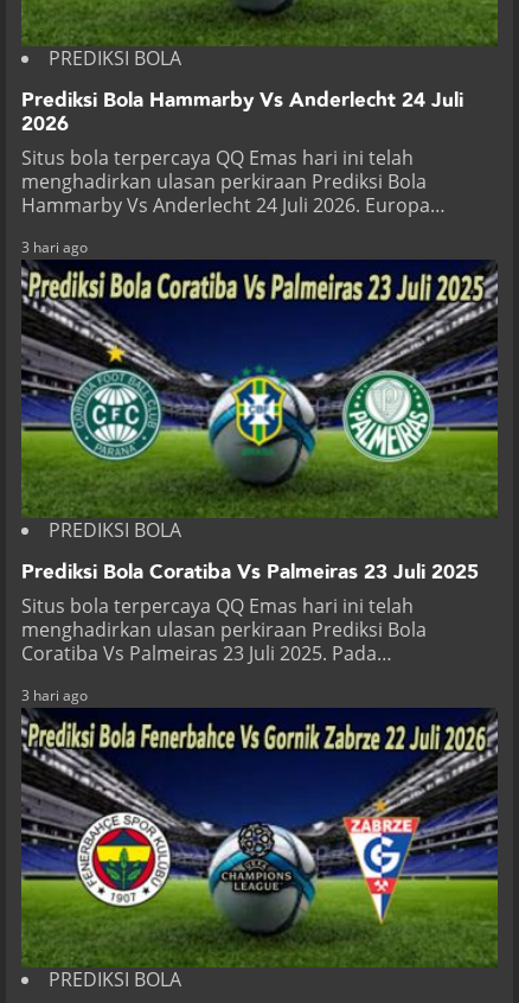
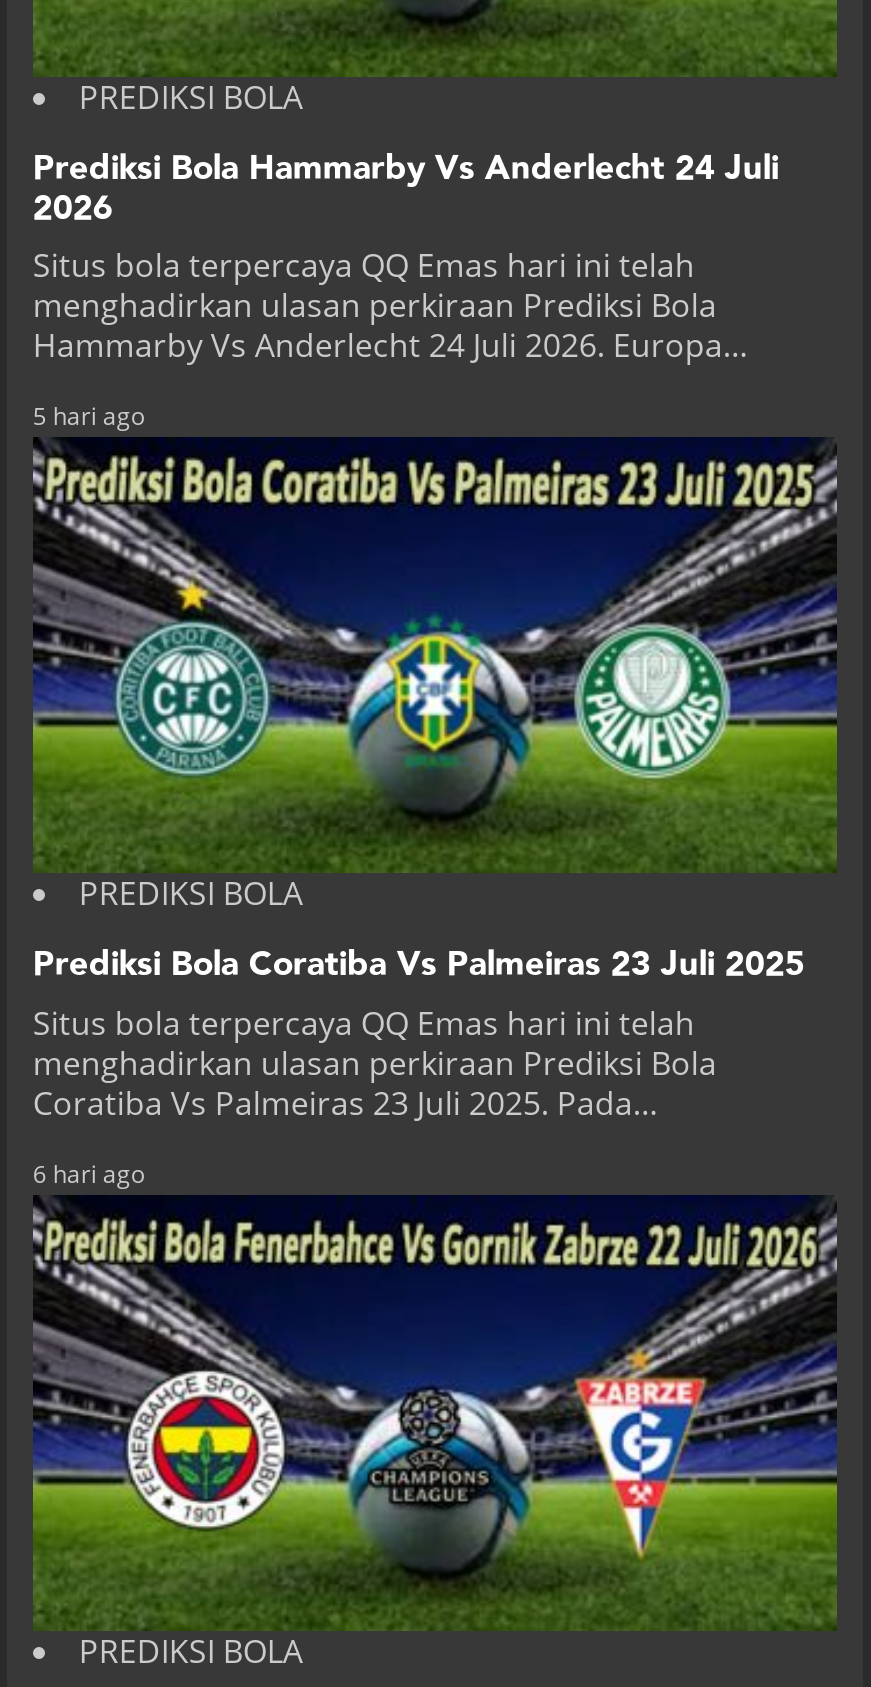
- 3 hari ago
+ 5 hari ago

- 3 hari ago
+ 6 hari ago
